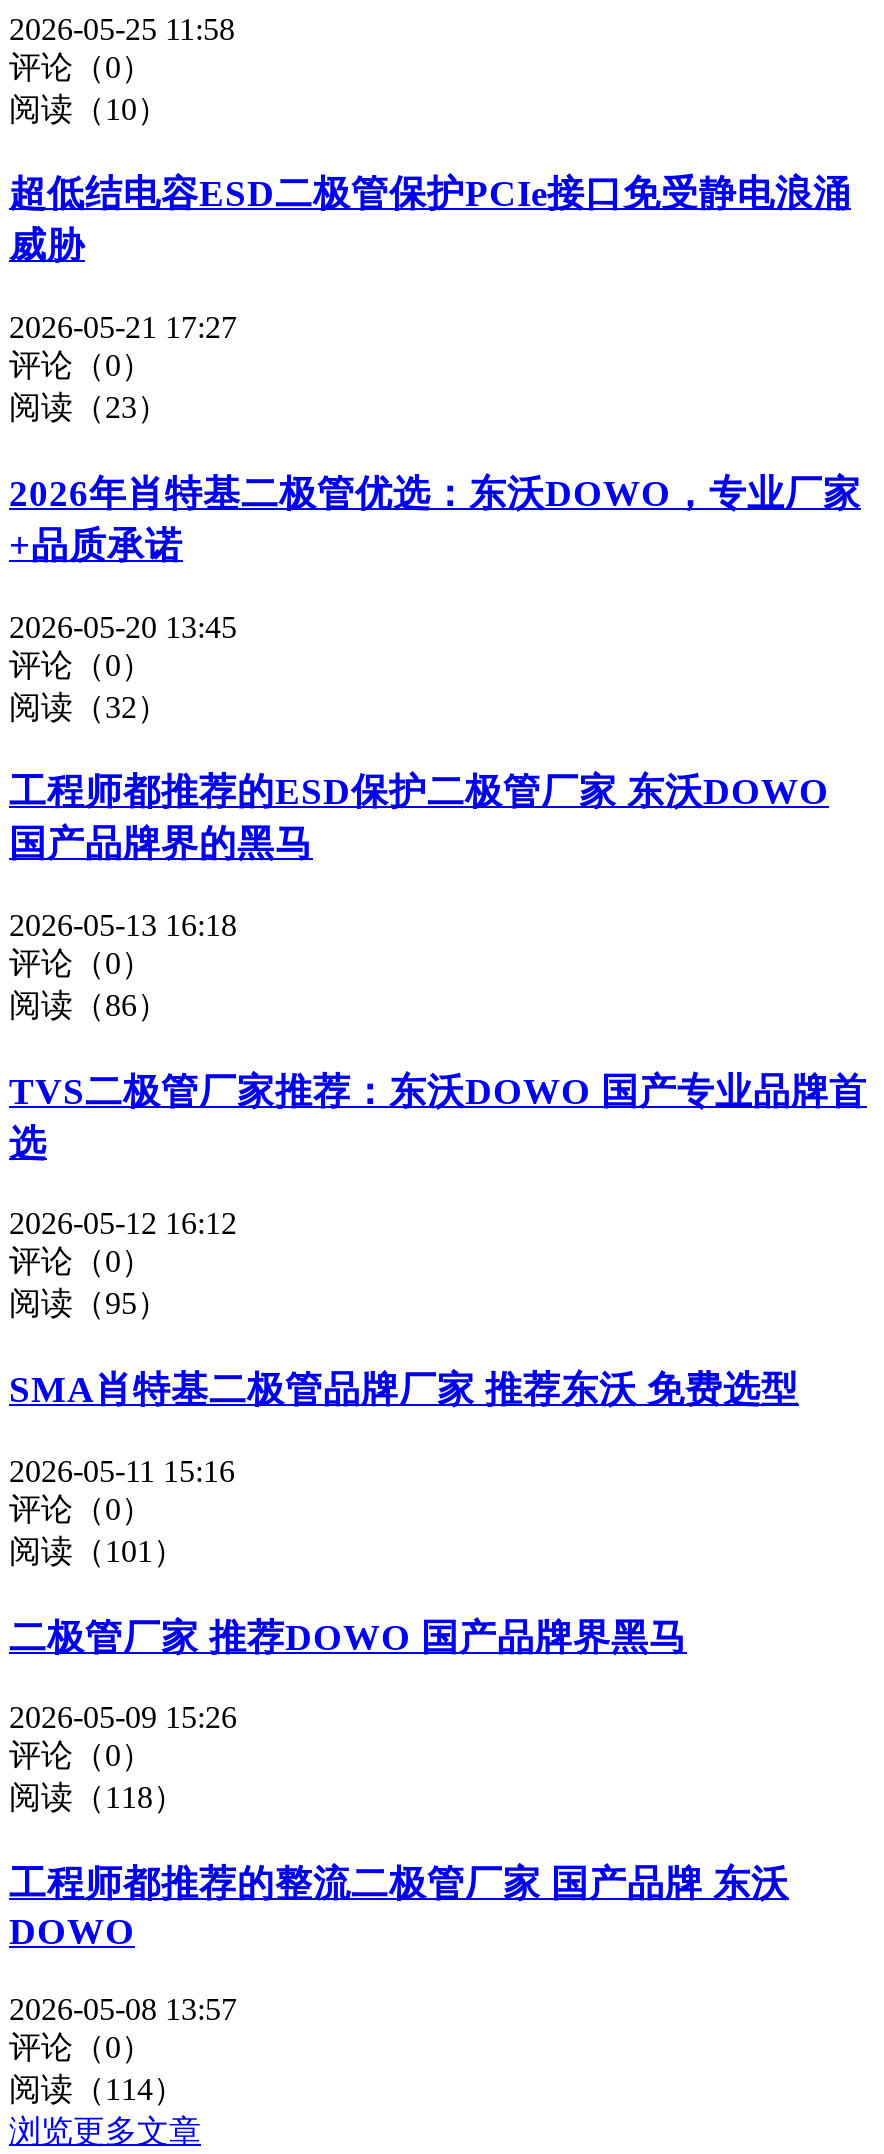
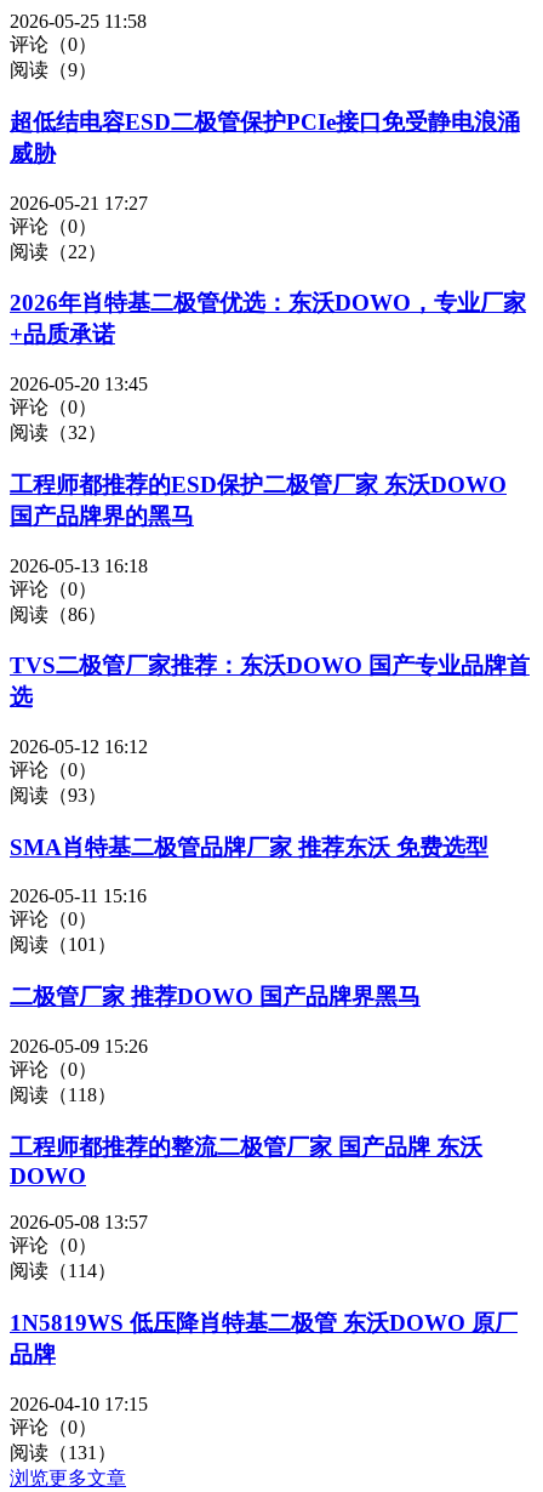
- 阅读（10）
+ 阅读（9）

- 阅读（23）
+ 阅读（22）

- 阅读（95）
+ 阅读（93）

+ 1N5819WS 低压降肖特基二极管 东沃DOWO 原厂
+ 品牌
+ 2026-04-10 17:15
+ 评论（0）
+ 阅读（131）
